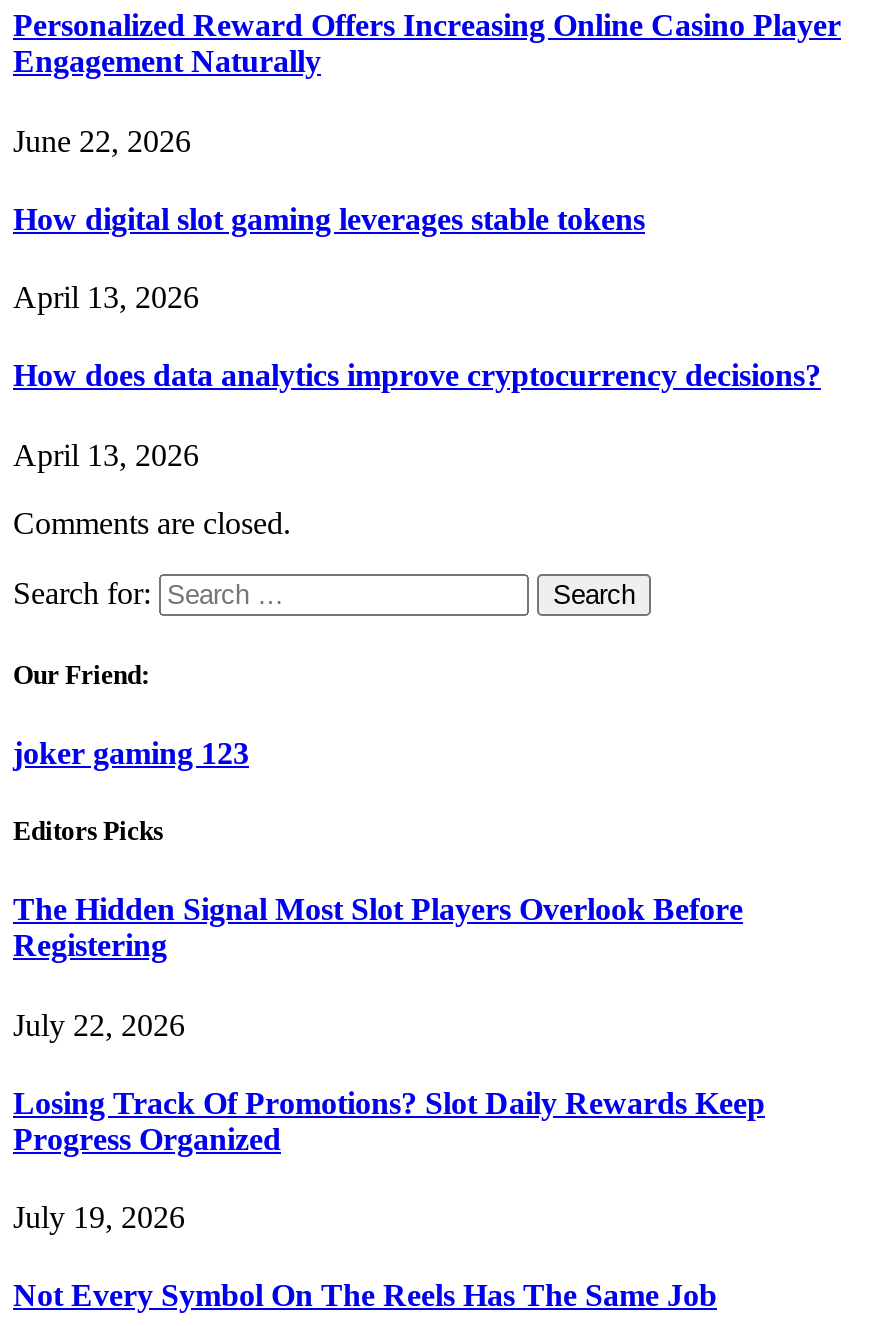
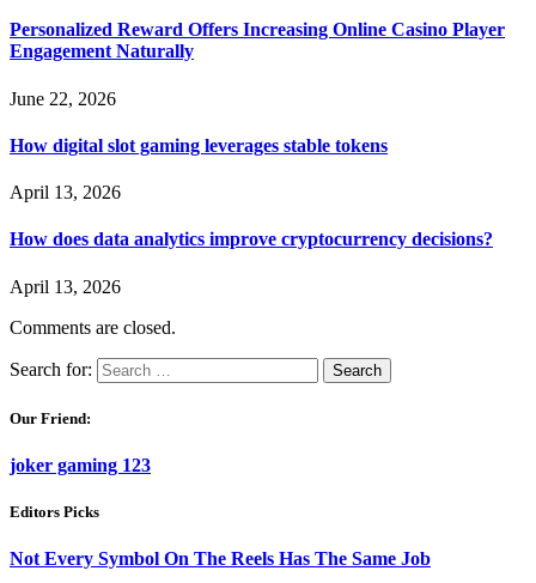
- The Hidden Signal Most Slot Players Overlook Before
- Registering
- July 22, 2026
- Losing Track Of Promotions? Slot Daily Rewards Keep
- Progress Organized
- July 19, 2026
